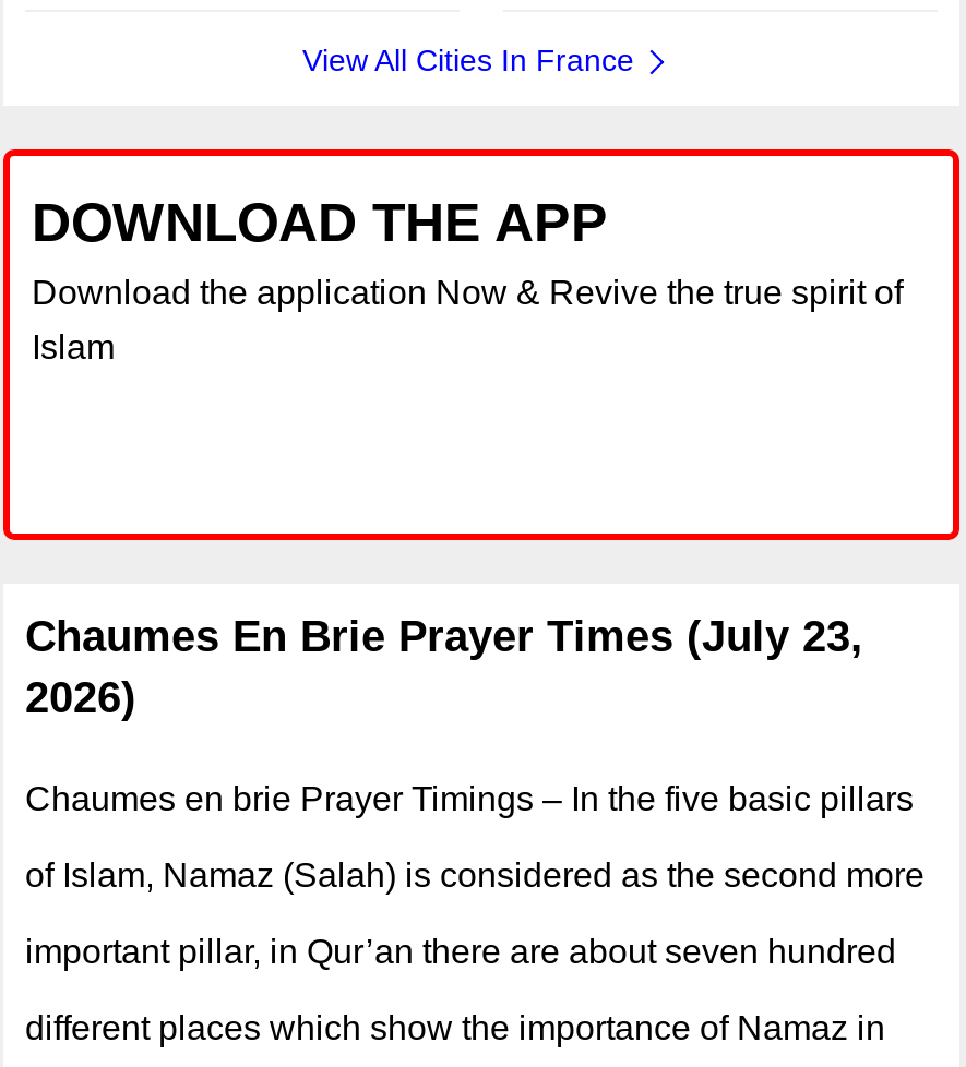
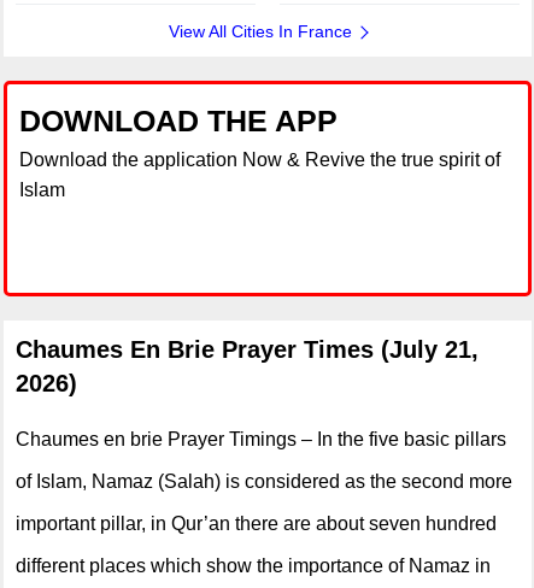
- Chaumes En Brie Prayer Times (July 23,
+ Chaumes En Brie Prayer Times (July 21,
